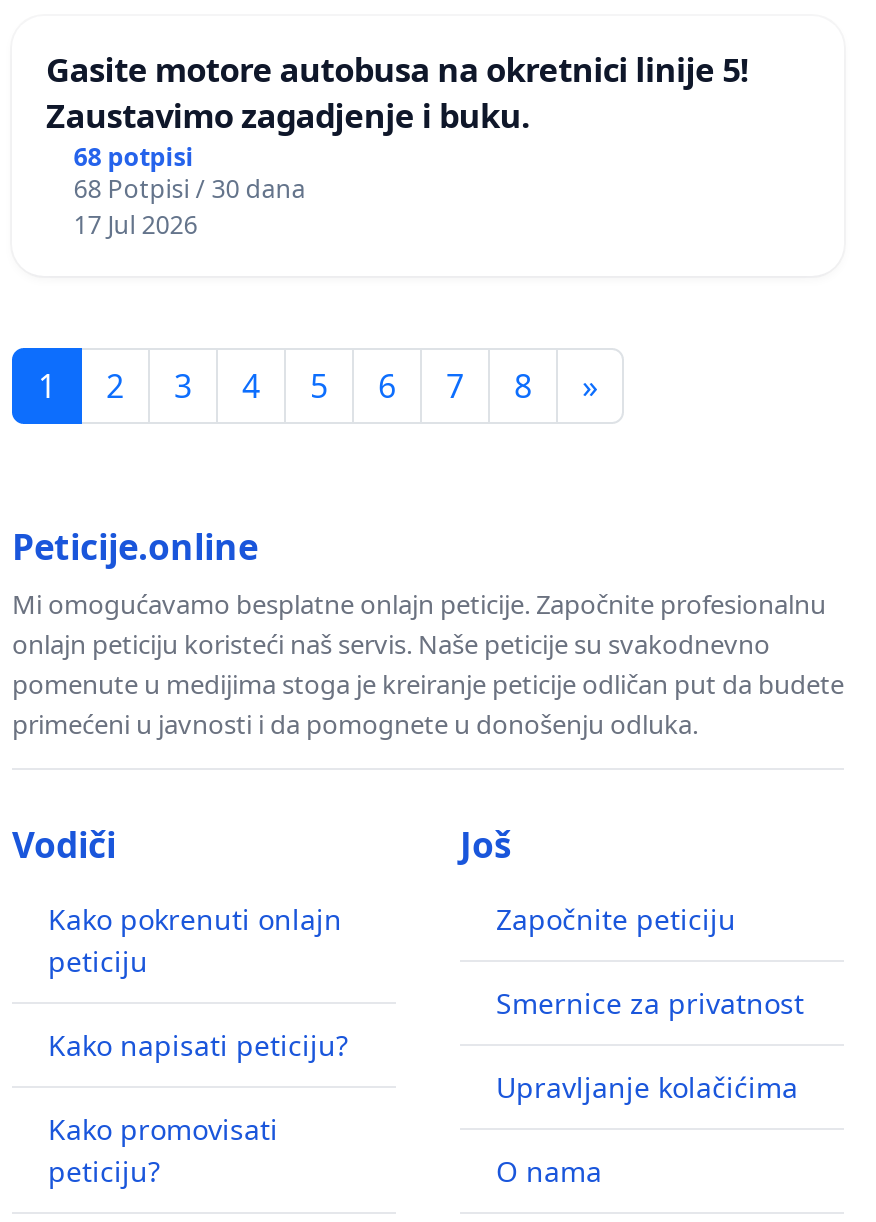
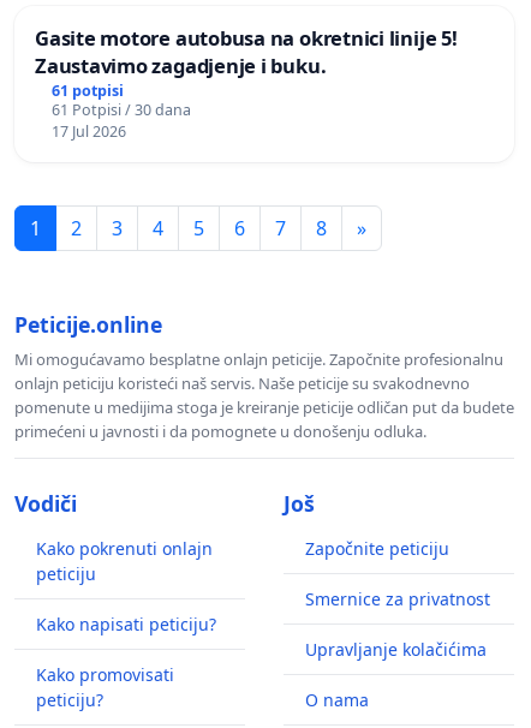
- 68 potpisi
+ 61 potpisi

- 68 Potpisi / 30 dana
+ 61 Potpisi / 30 dana
